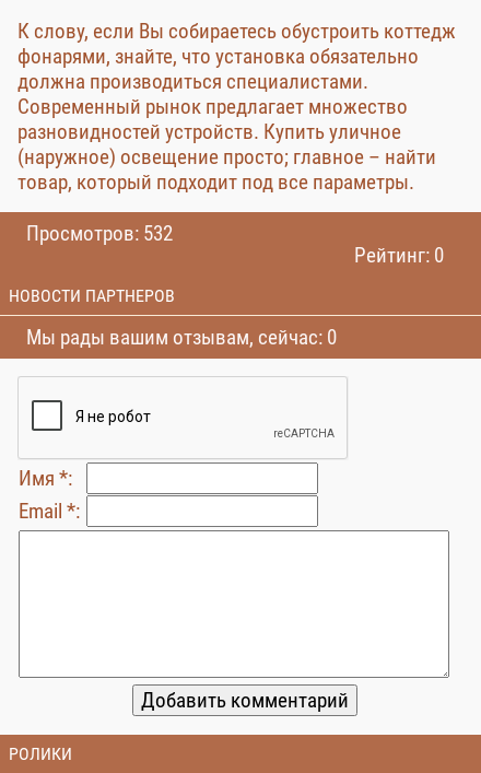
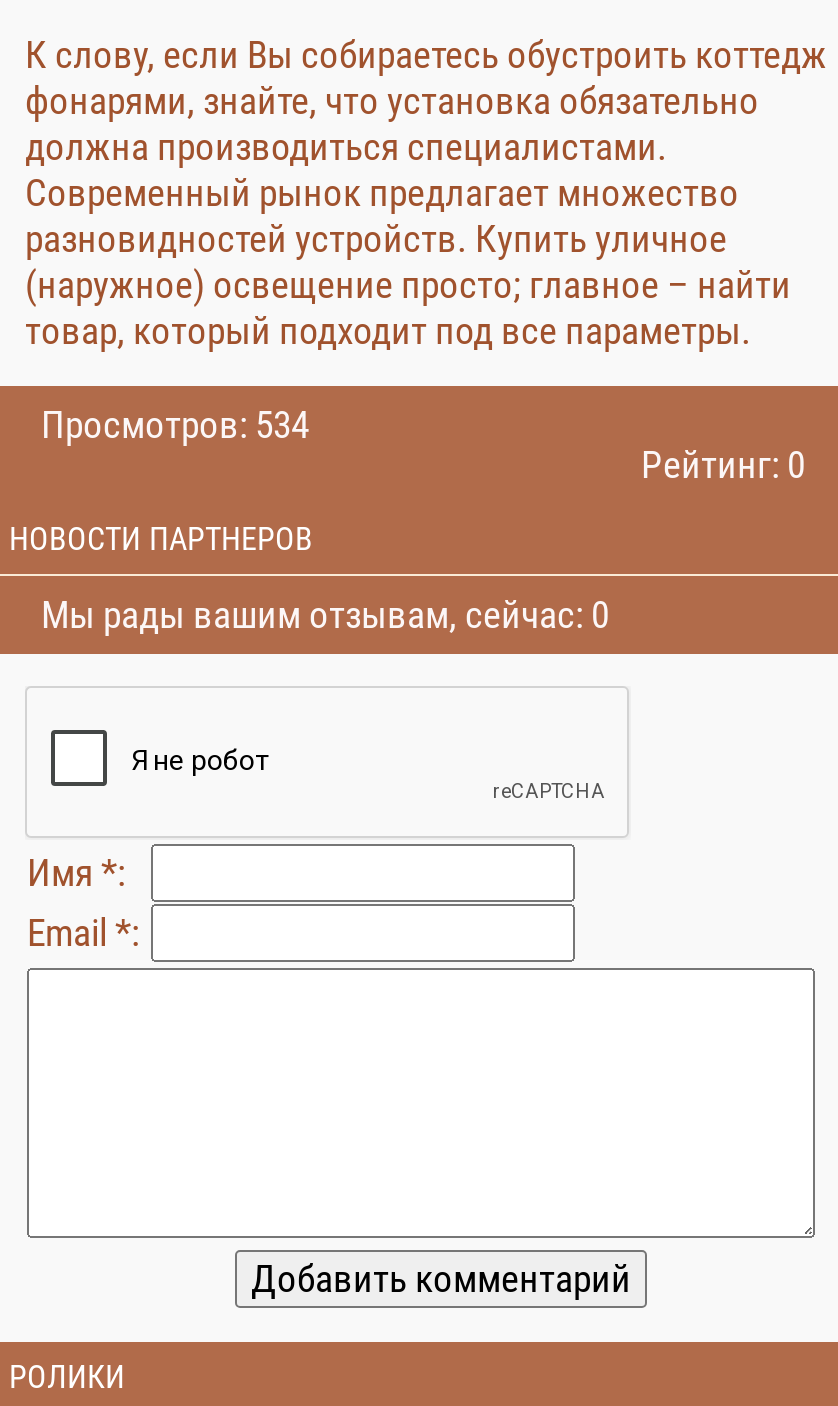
- Просмотров: 532
+ Просмотров: 534
